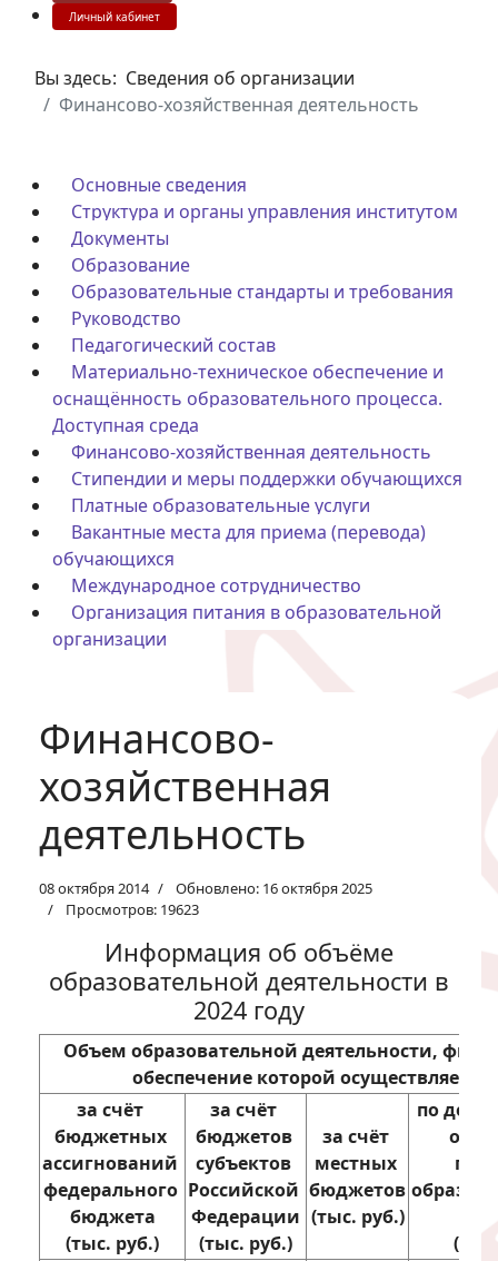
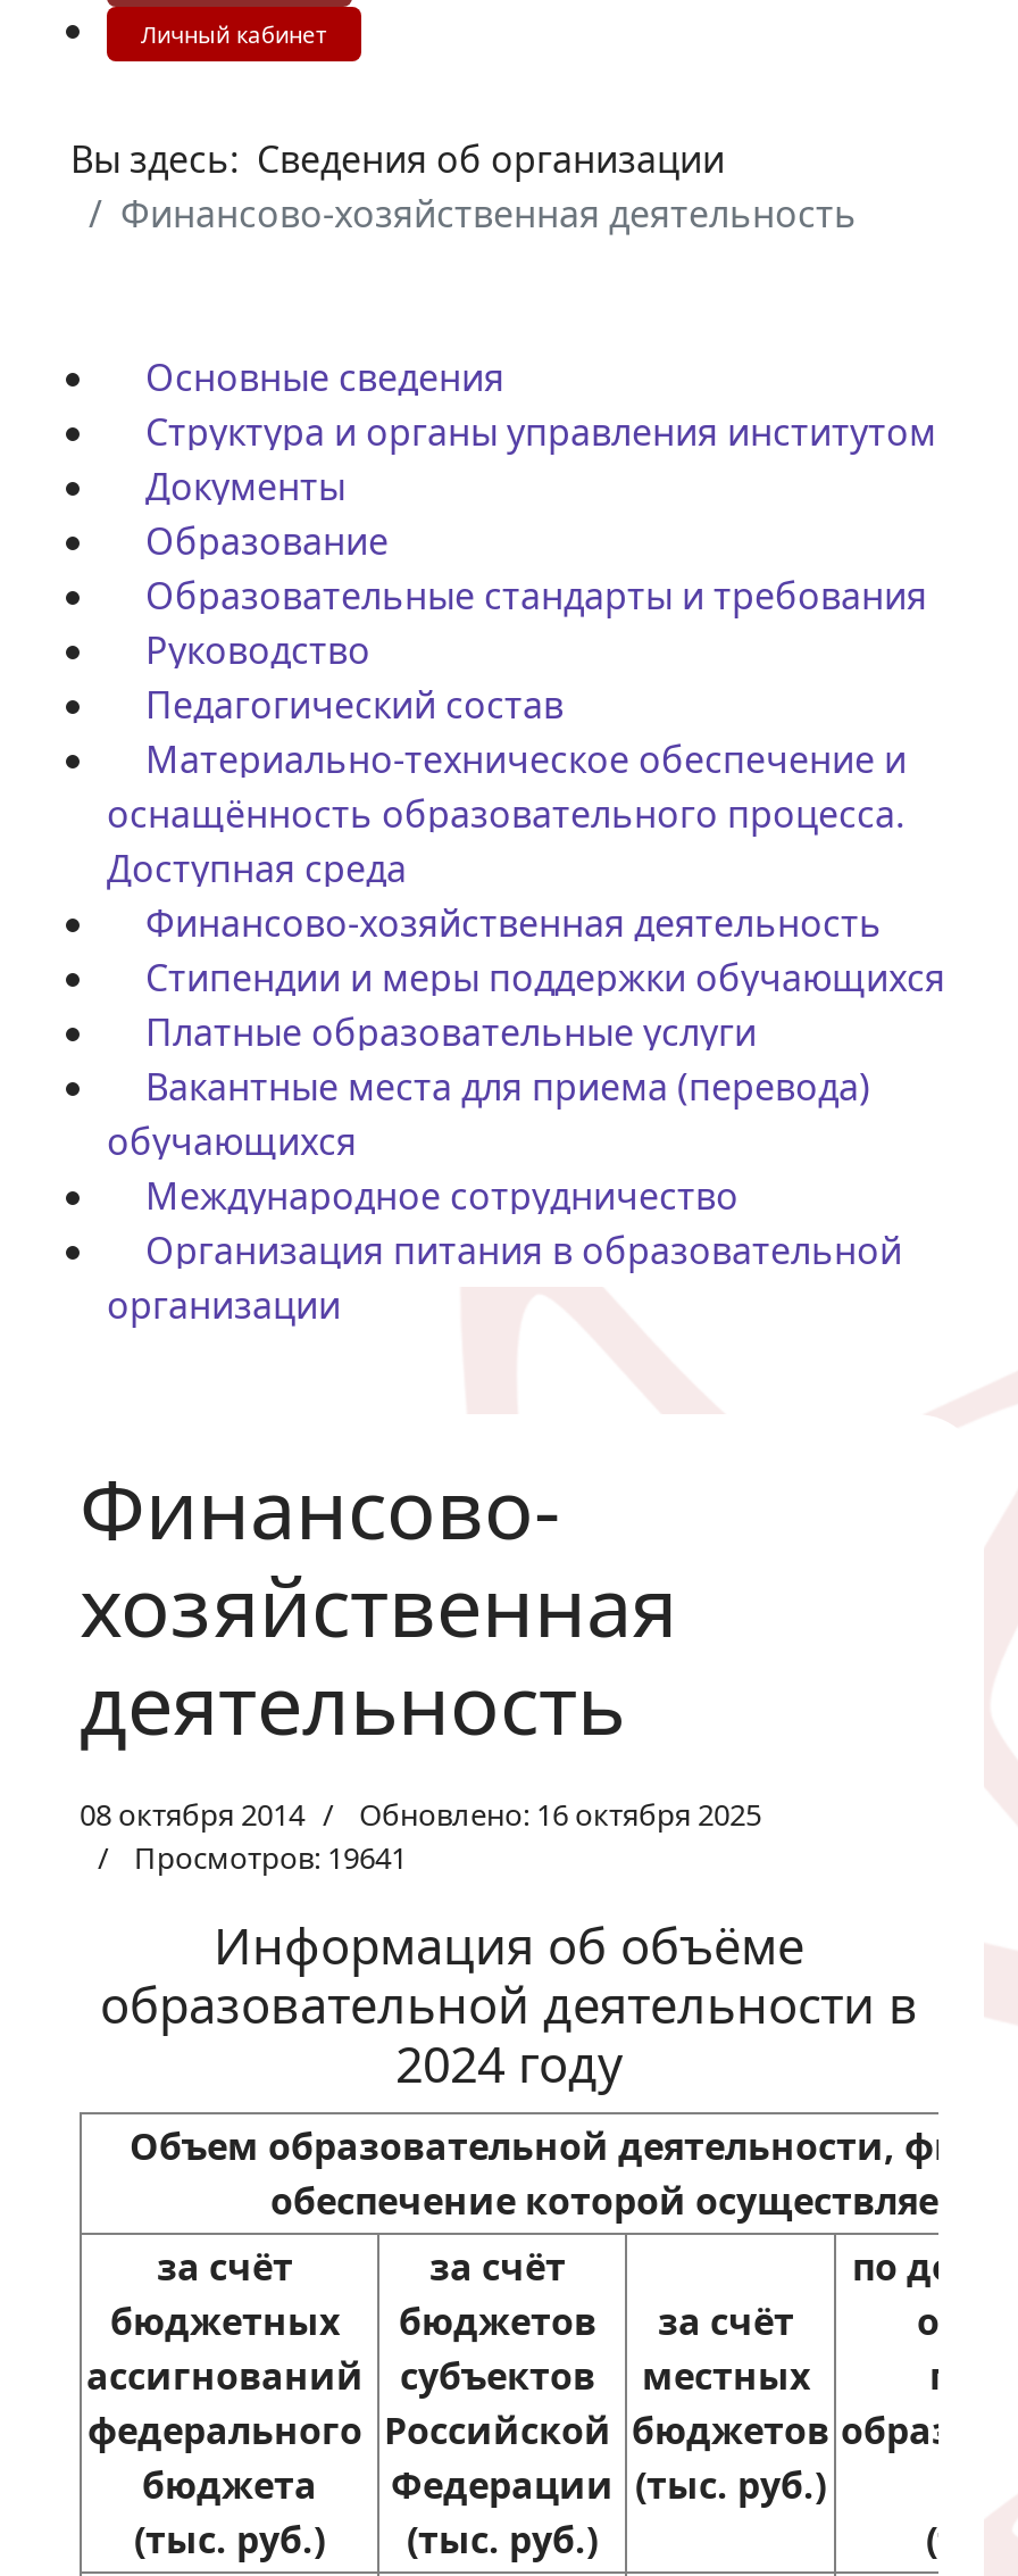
- Просмотров: 19623
+ Просмотров: 19641
